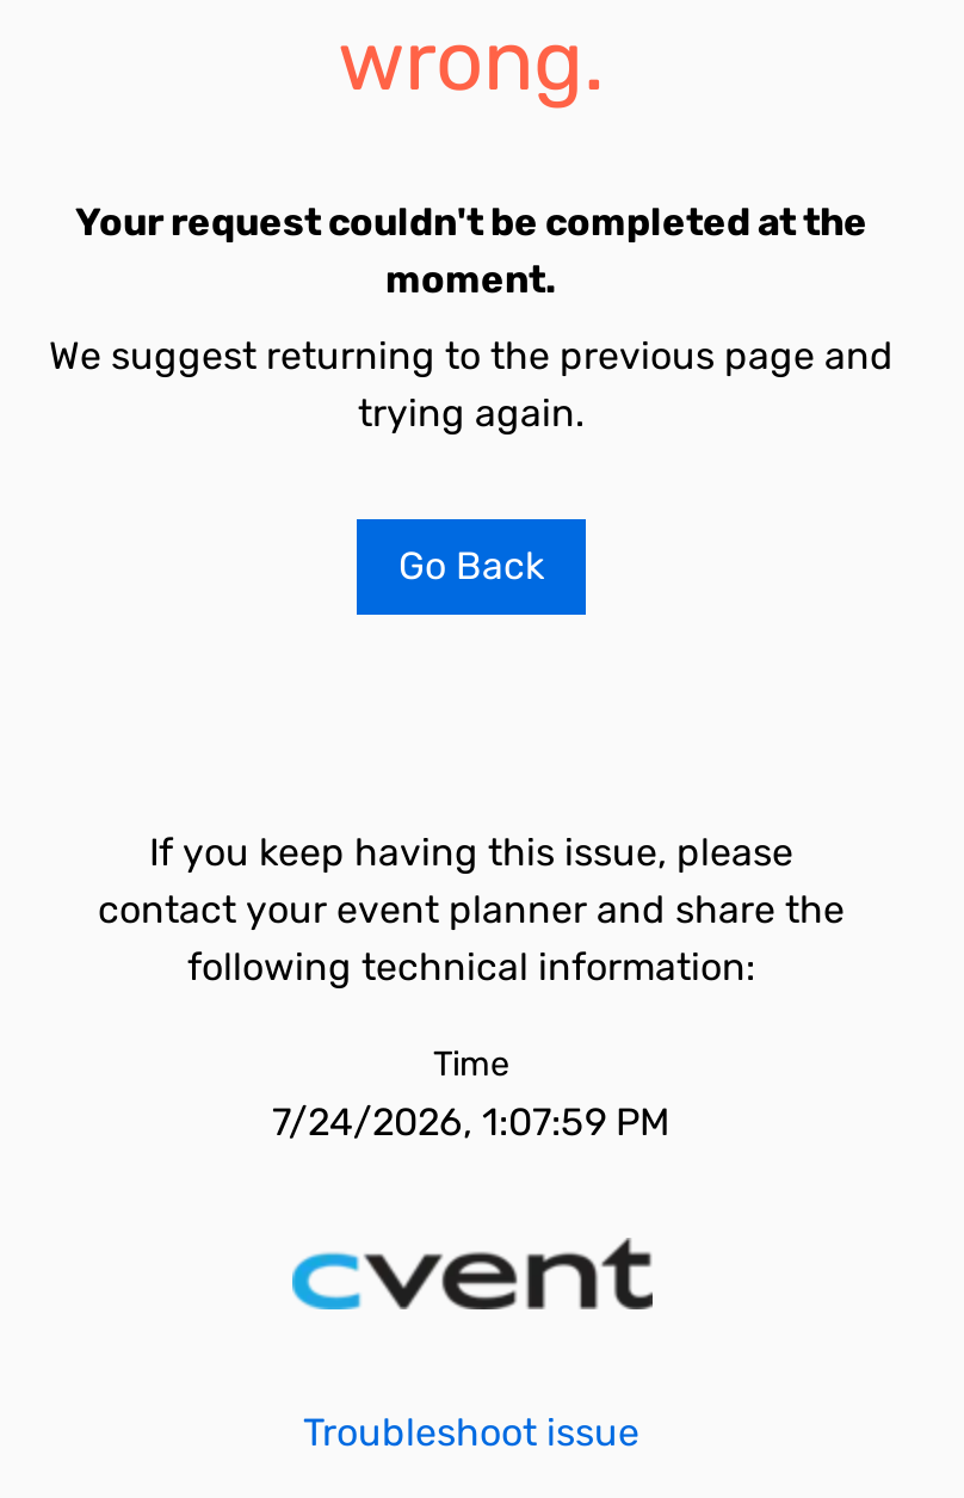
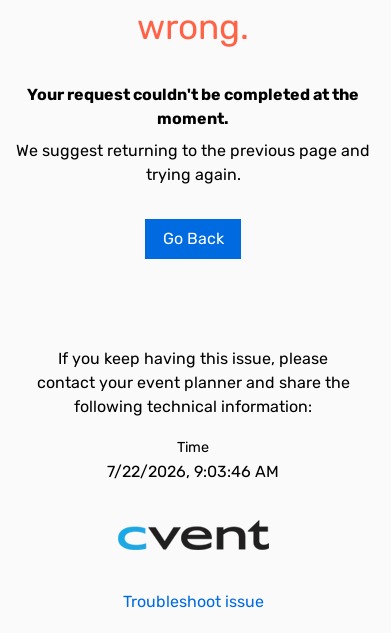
- 7/24/2026, 1:07:59 PM
+ 7/22/2026, 9:03:46 AM
